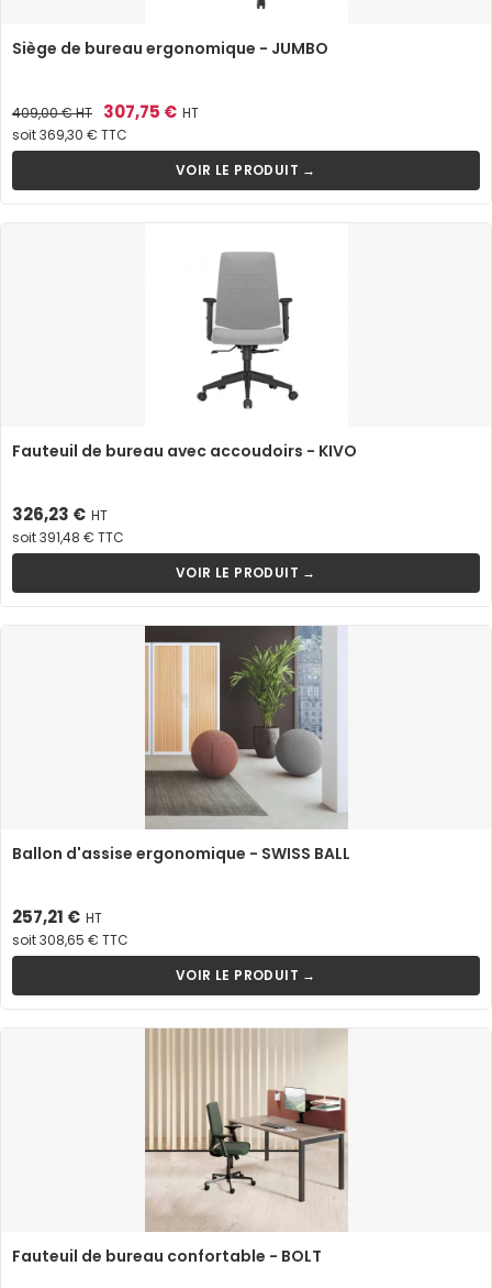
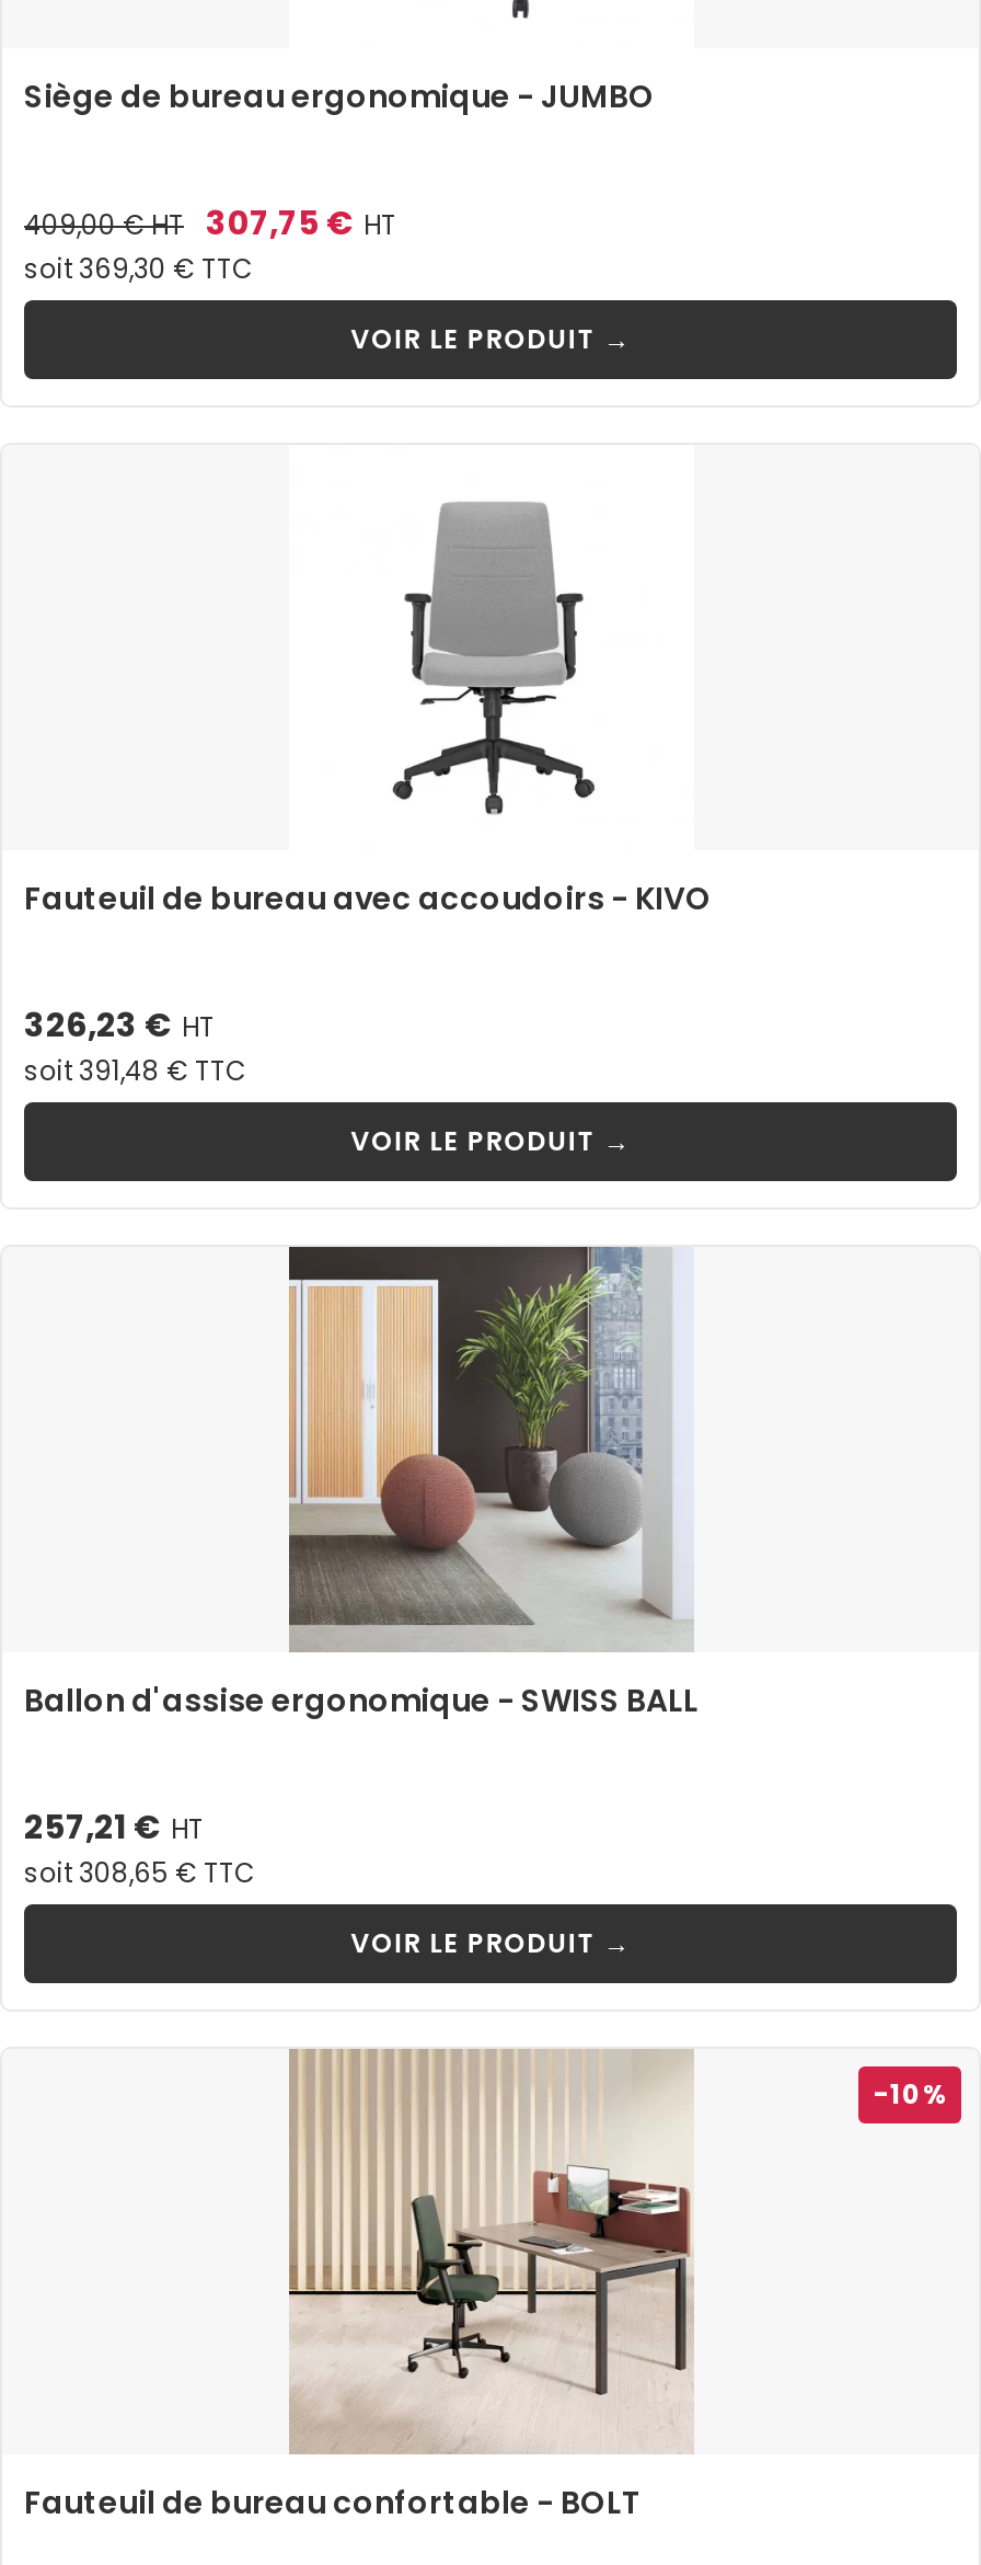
+ -10%
